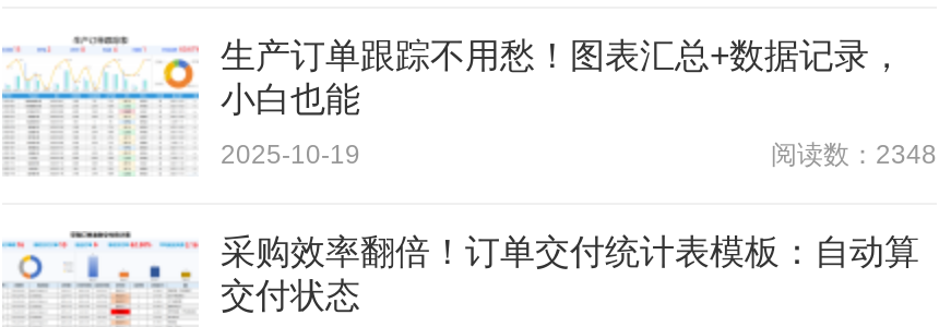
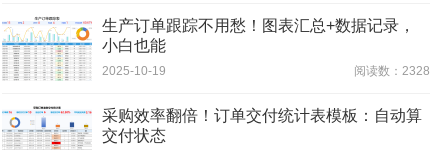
- 阅读数：2348
+ 阅读数：2328
